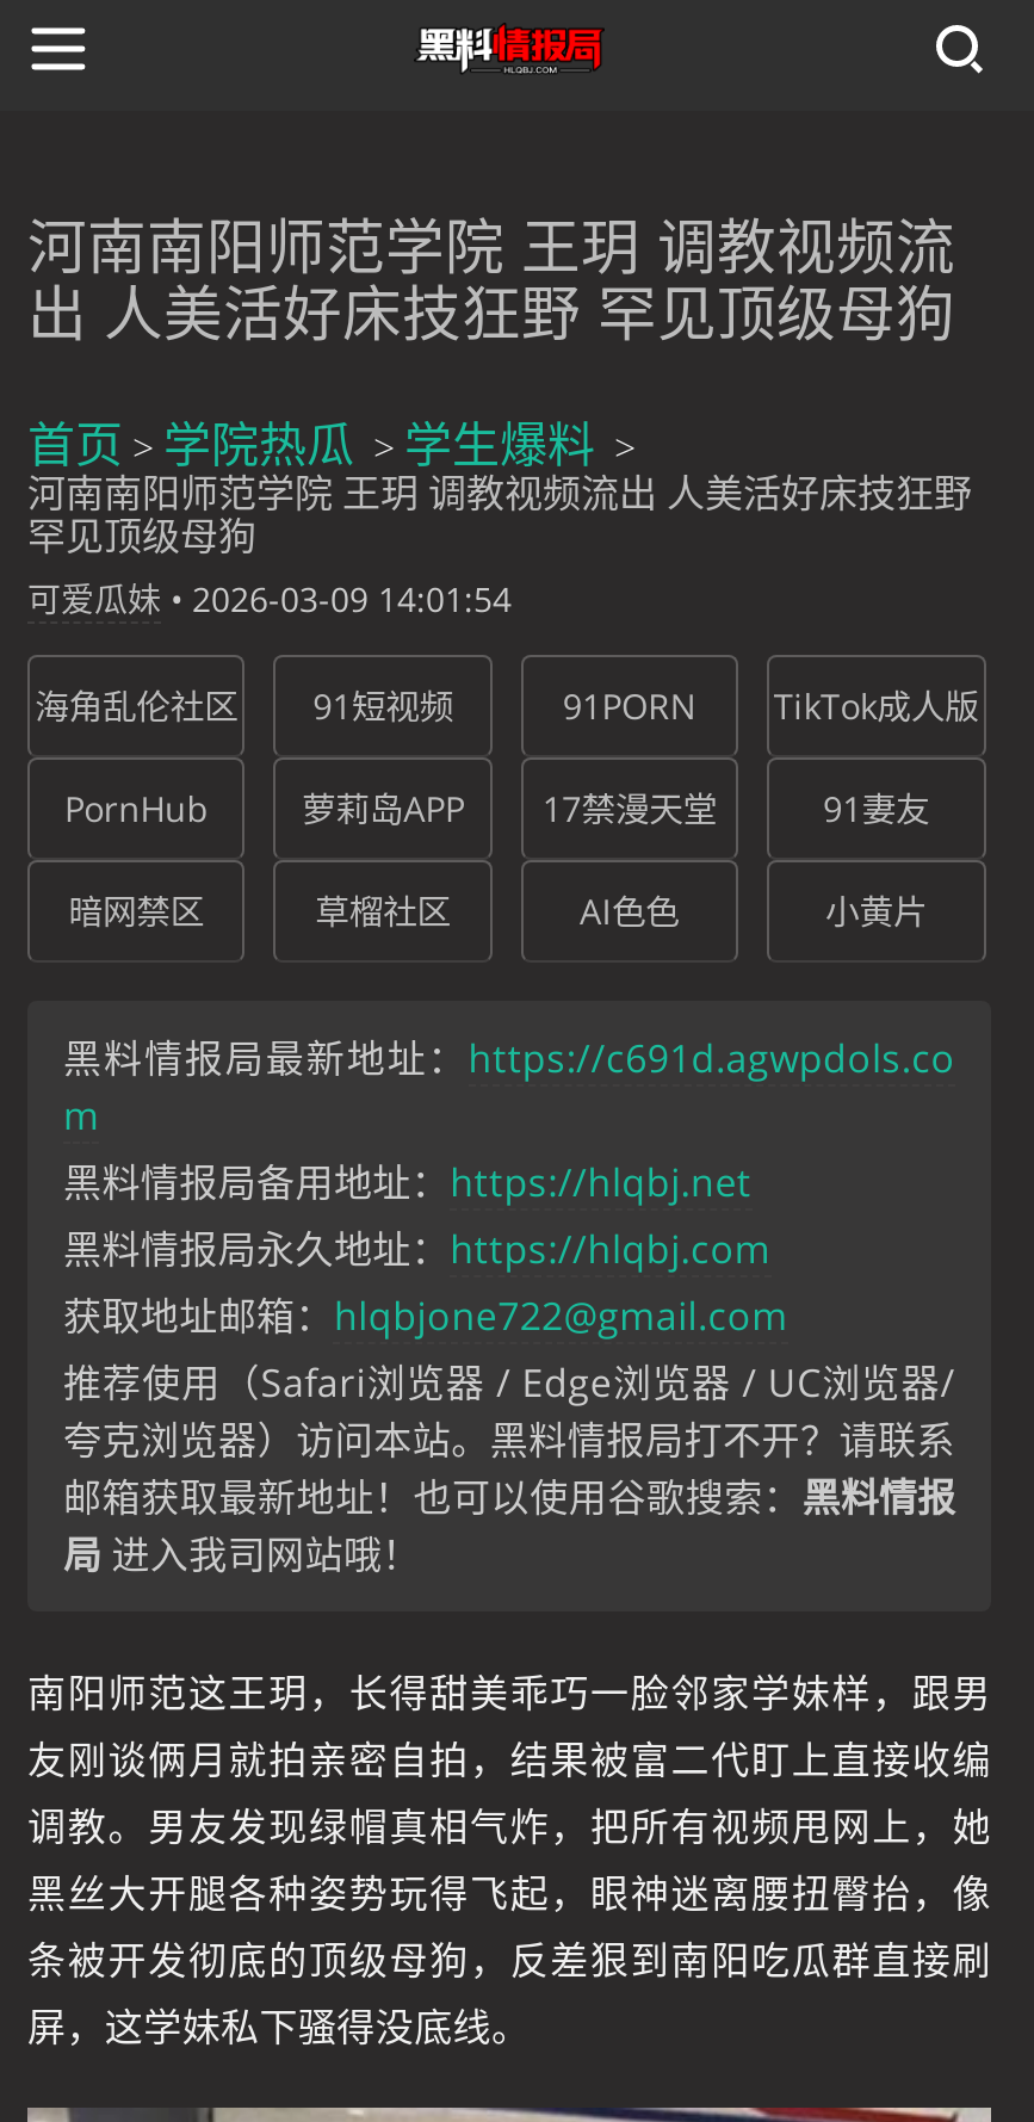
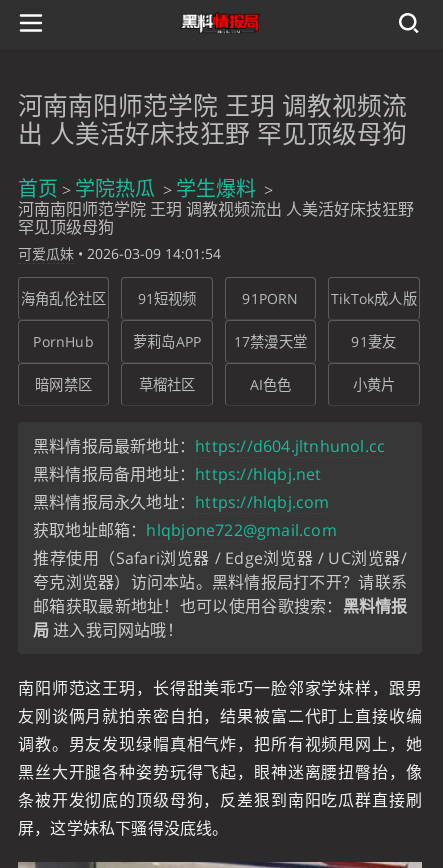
- 黑料情报局最新地址：https://c691d.agwpdols.co
- m
+ 黑料情报局最新地址：https://d604.jltnhunol.cc
